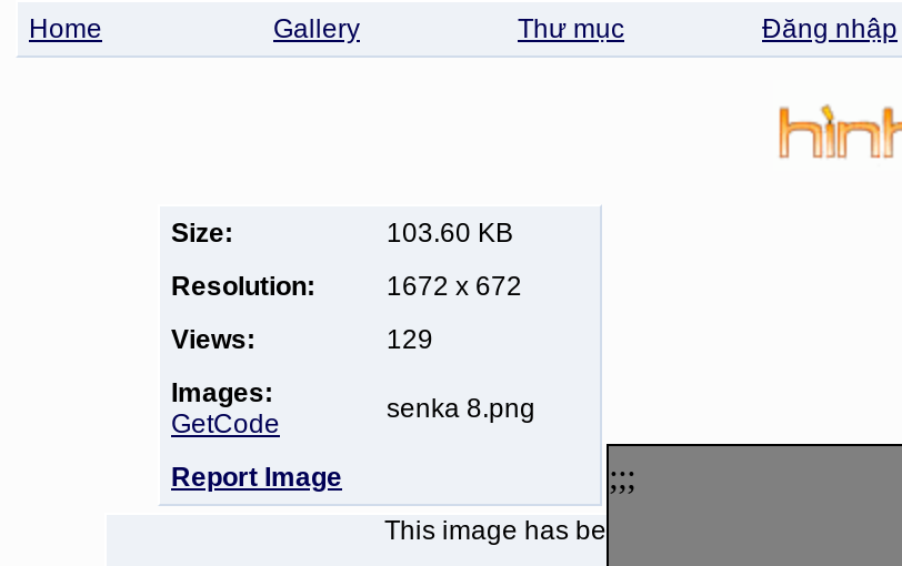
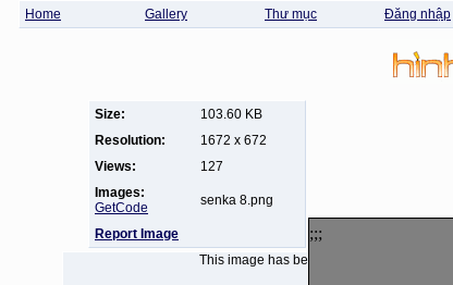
- 129
+ 127
